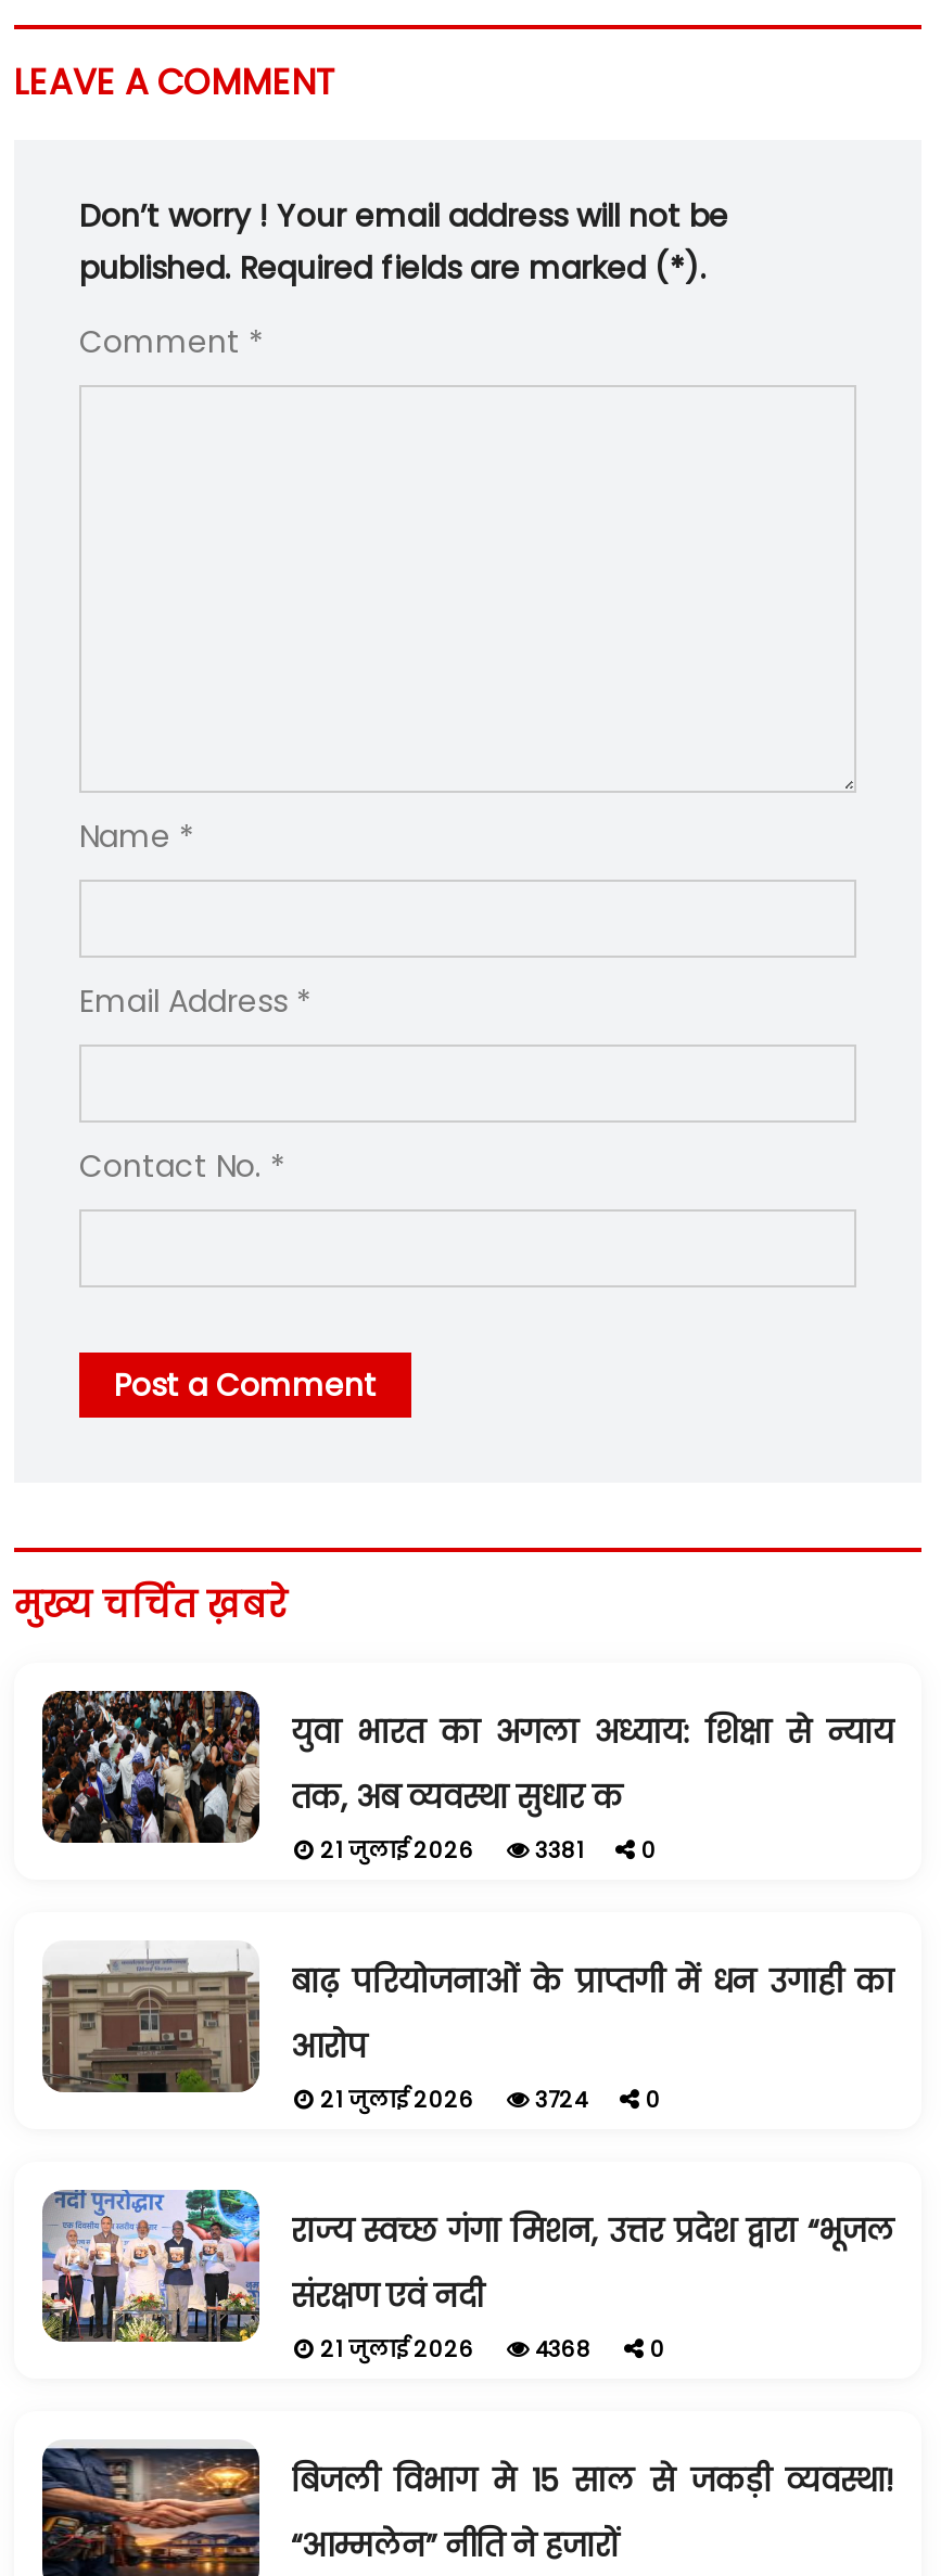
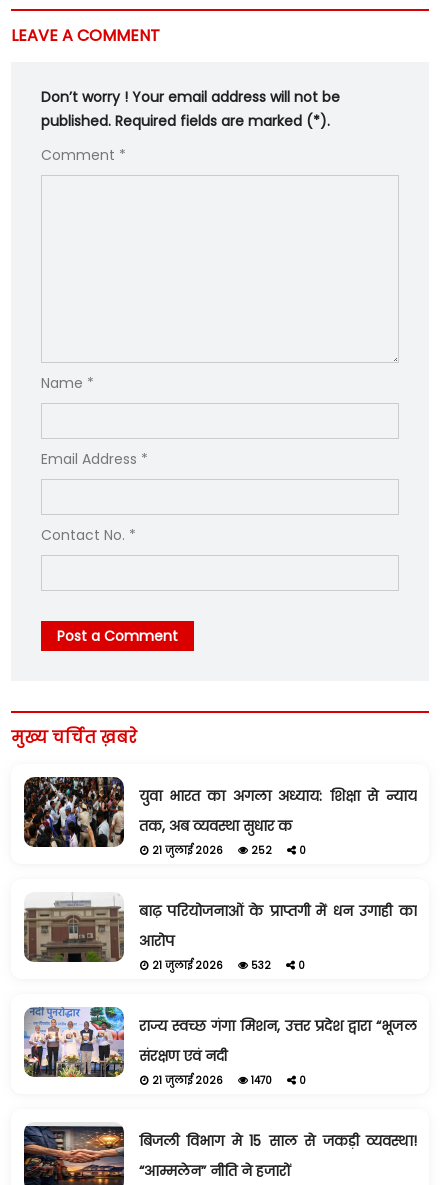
- 21 जुलाई 2026 3381 0
+ 21 जुलाई 2026 252 0

- 21 जुलाई 2026 3724 0
+ 21 जुलाई 2026 532 0

- 21 जुलाई 2026 4368 0
+ 21 जुलाई 2026 1470 0
